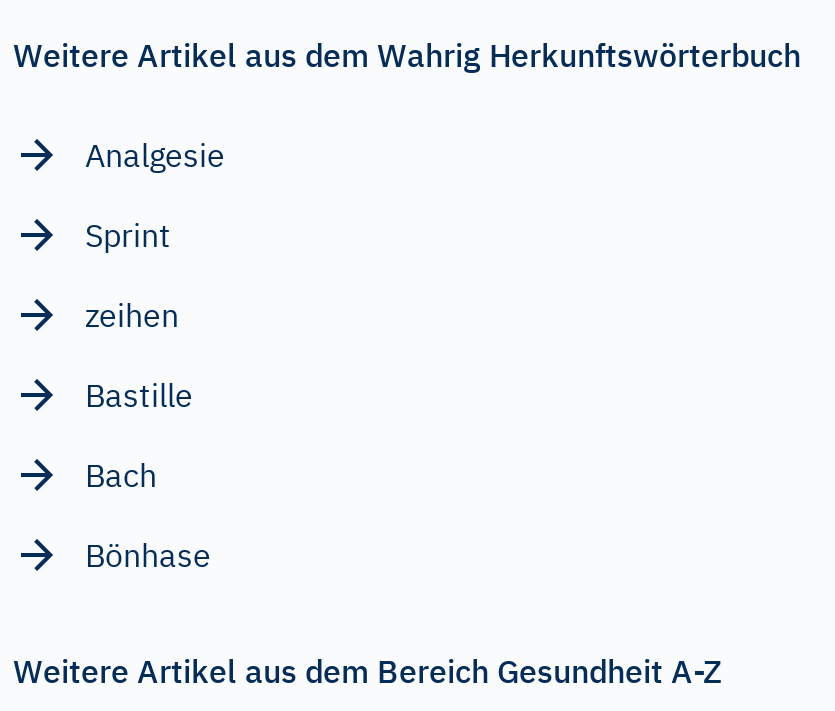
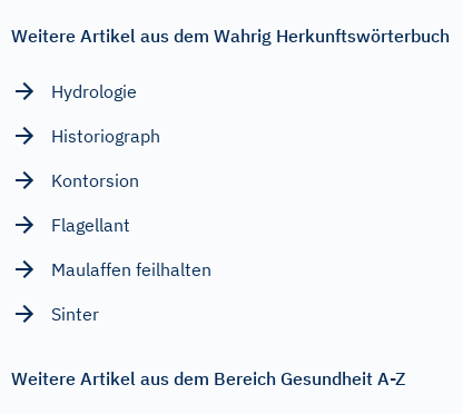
- Analgesie
+ Hydrologie

- Sprint
+ Historiograph

- zeihen
+ Kontorsion

- Bastille
+ Flagellant

- Bach
+ Maulaffen feilhalten

- Bönhase
+ Sinter
